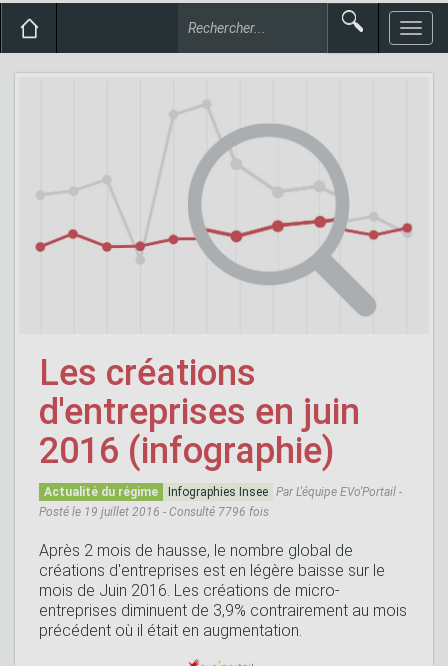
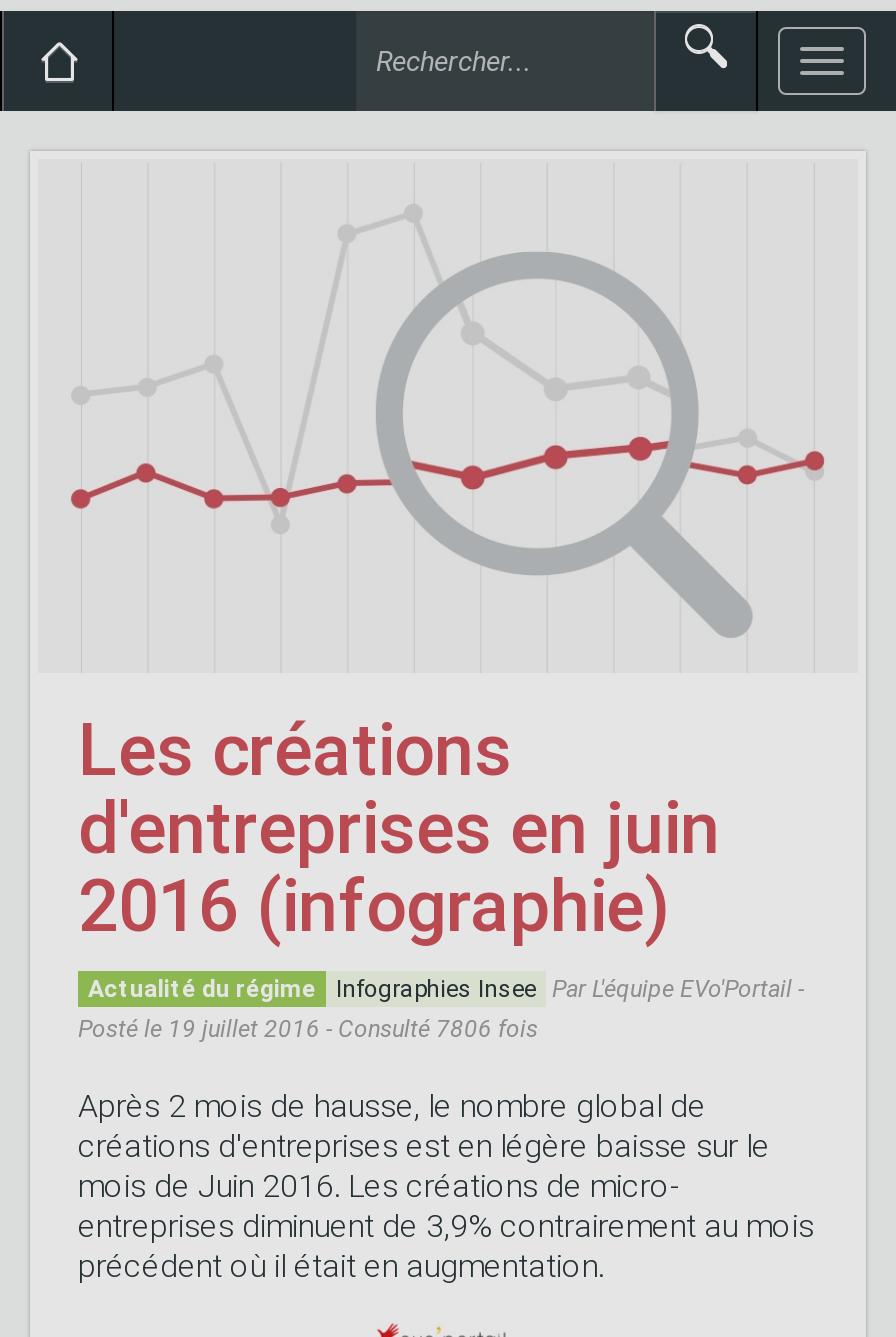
- Posté le 19 juillet 2016 - Consulté 7796 fois
+ Posté le 19 juillet 2016 - Consulté 7806 fois
